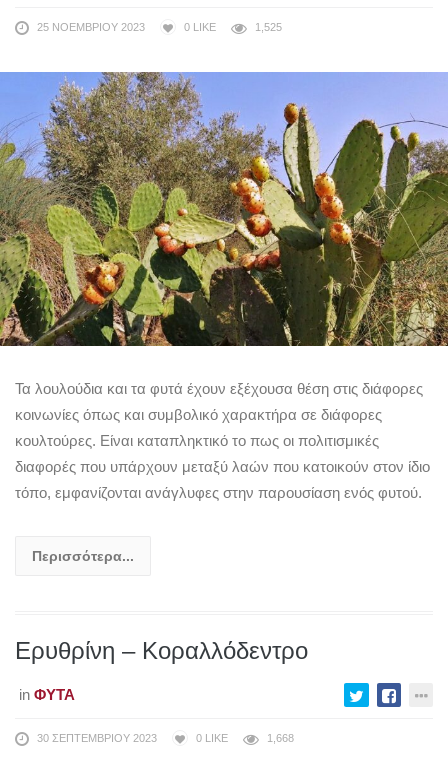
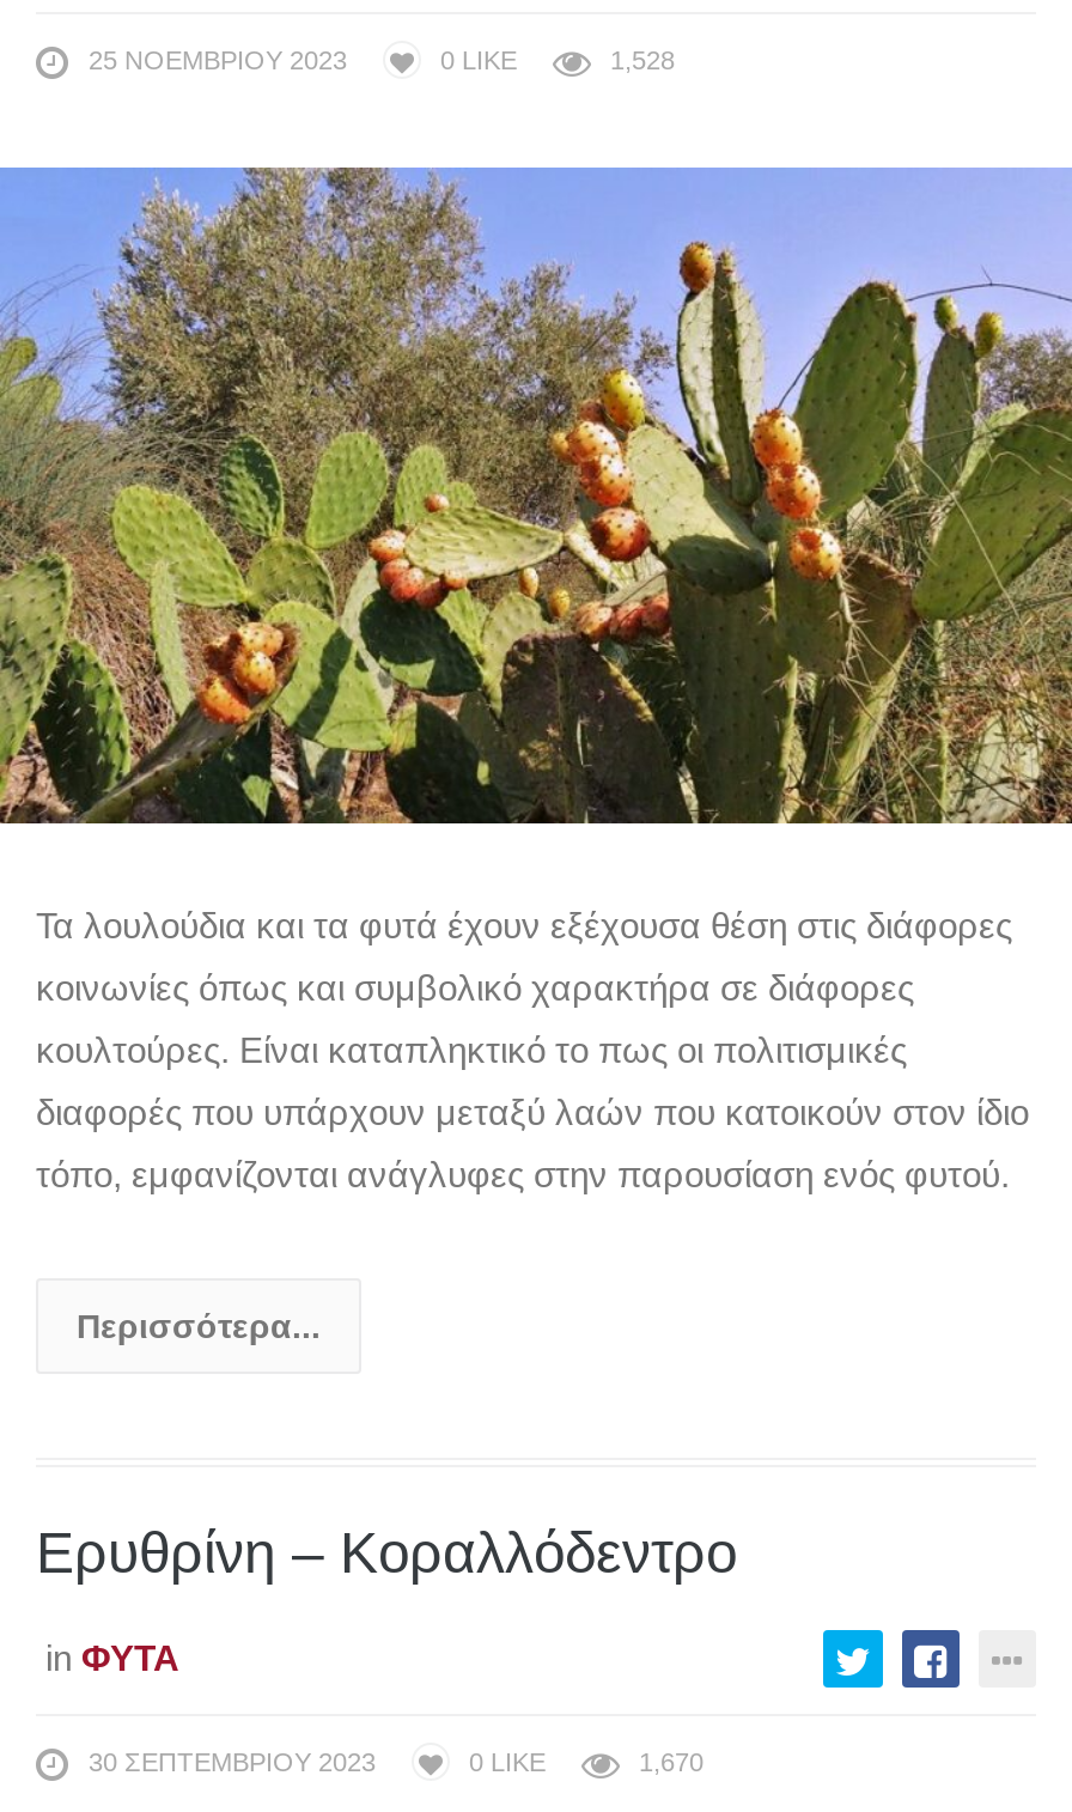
- 1,525
+ 1,528

- 1,668
+ 1,670
